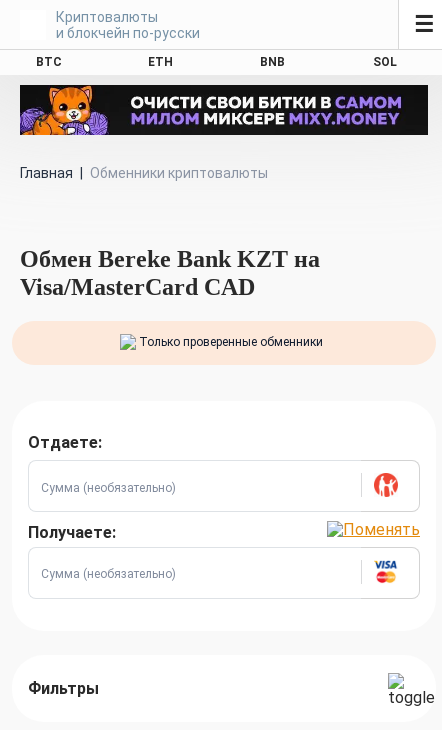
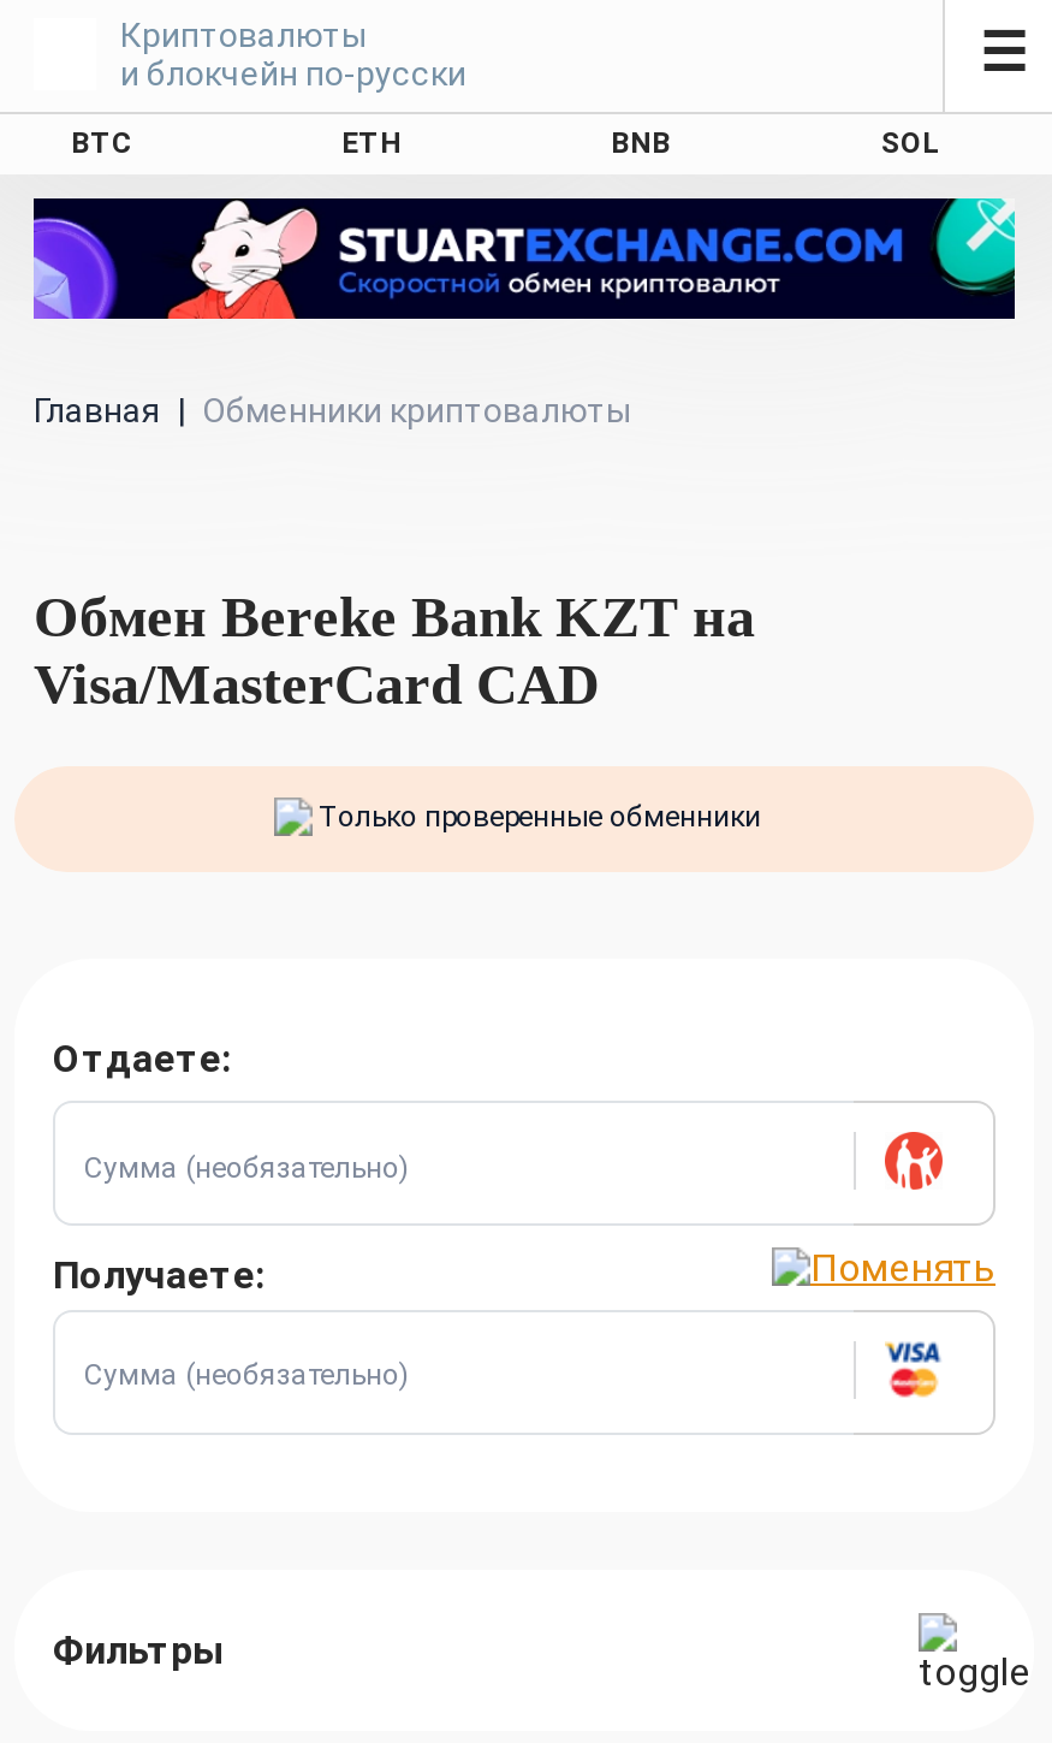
- [image]
+ [image]
